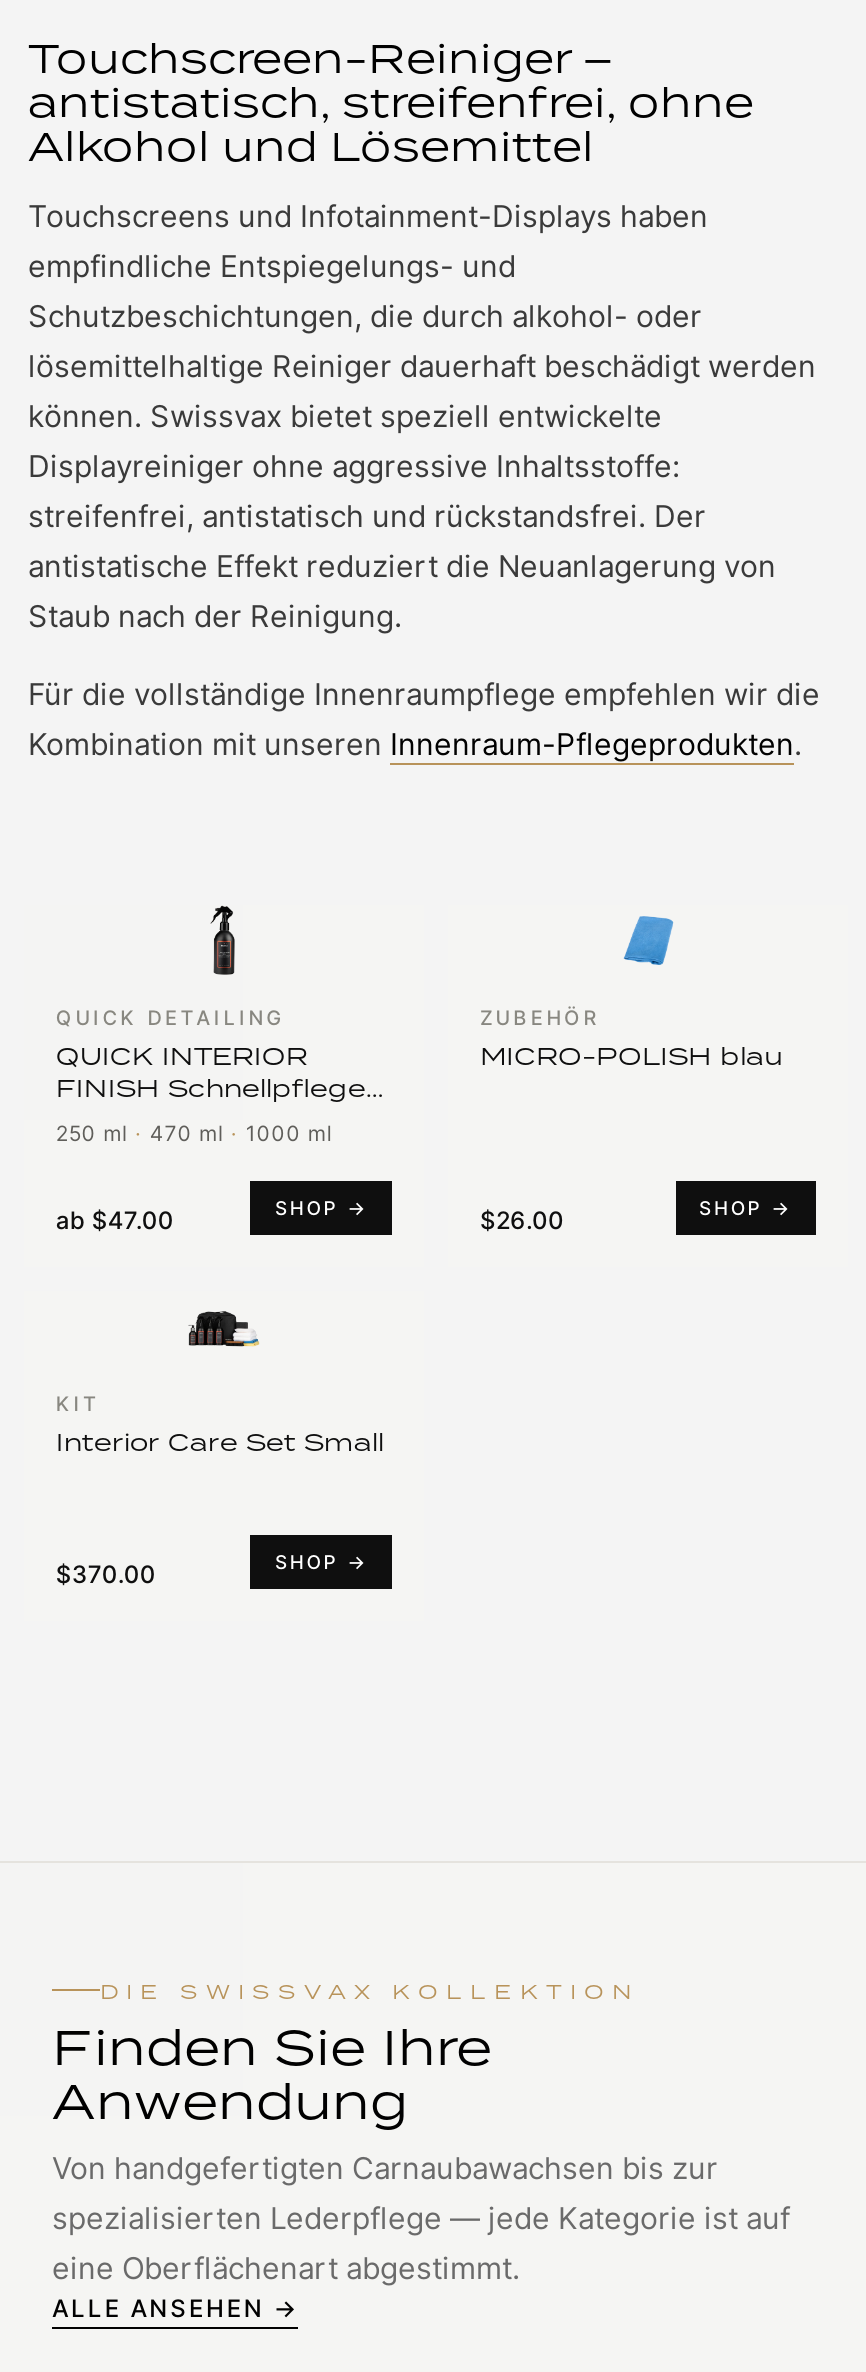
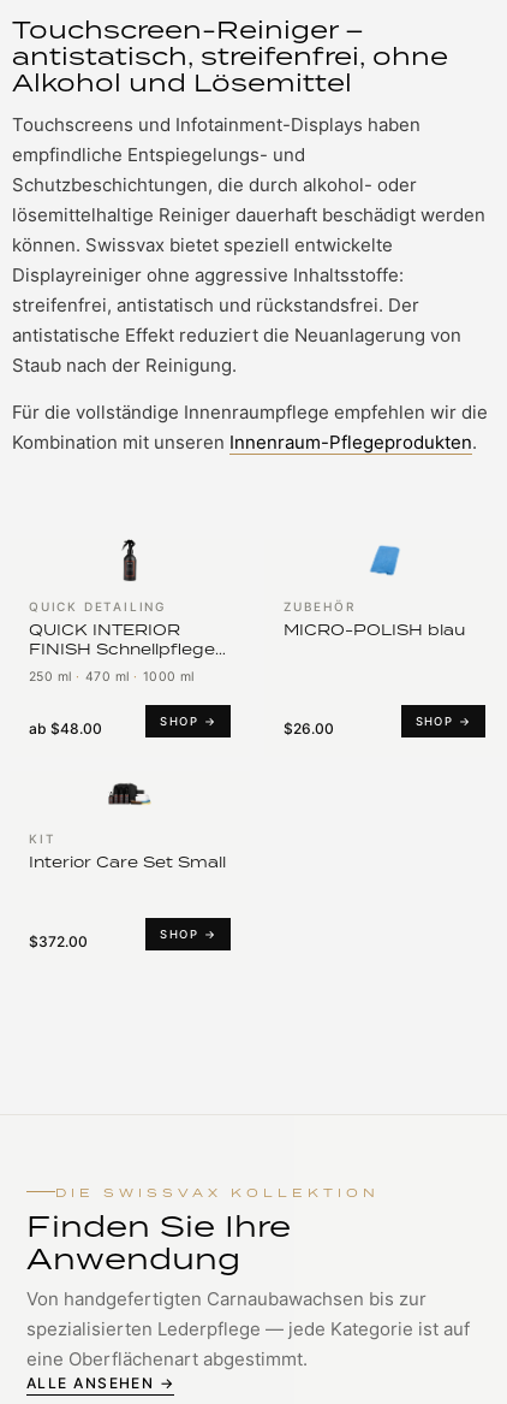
- ab $47.00
+ ab $48.00

- $370.00
+ $372.00
